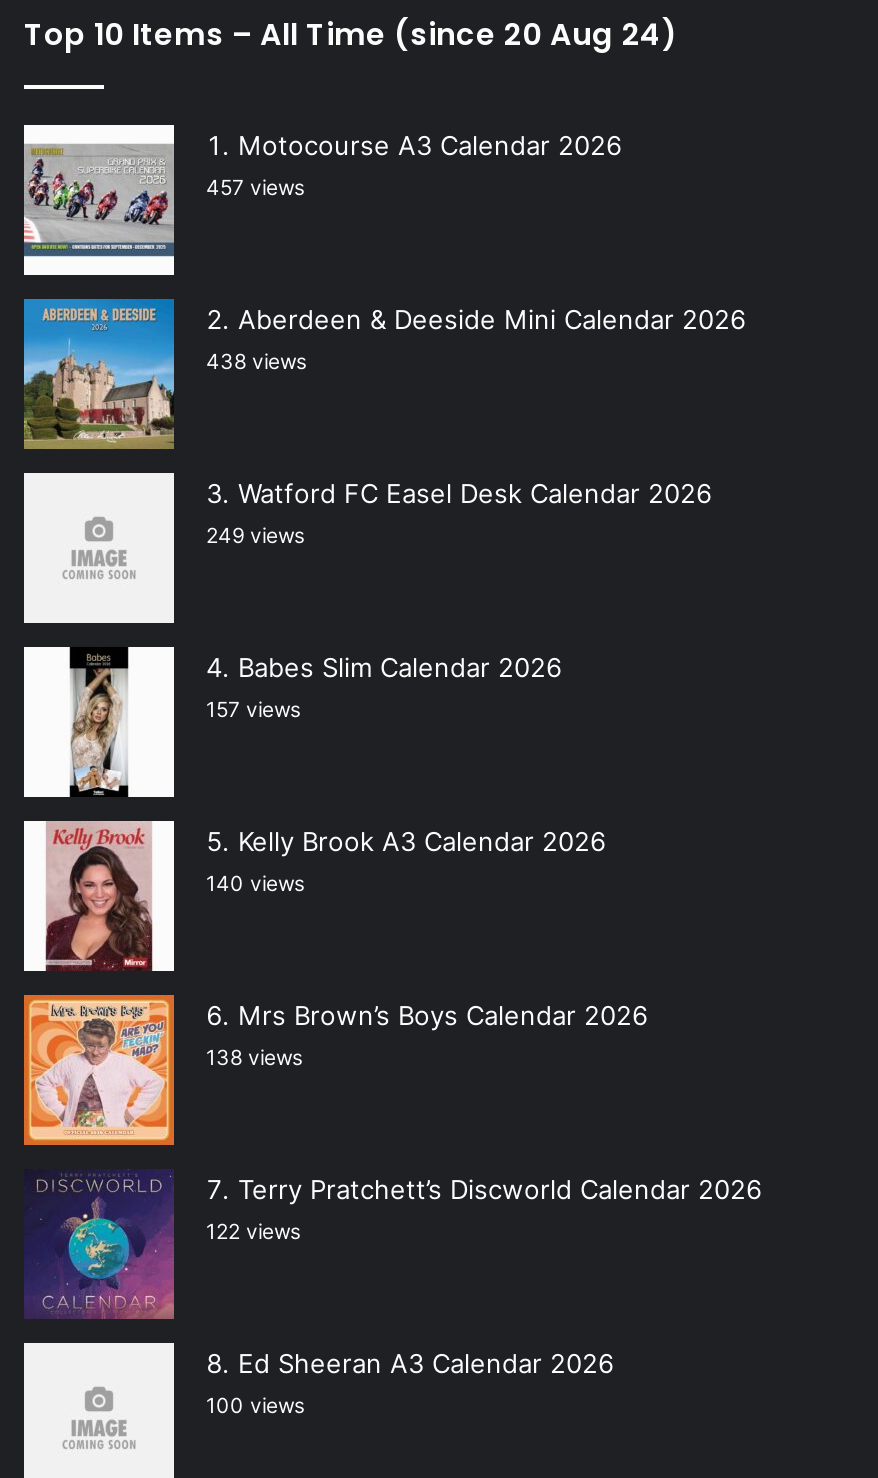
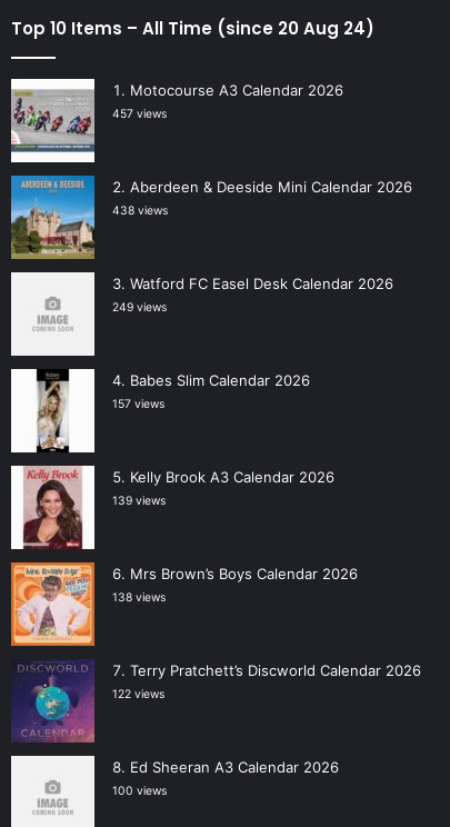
- 140 views
+ 139 views
